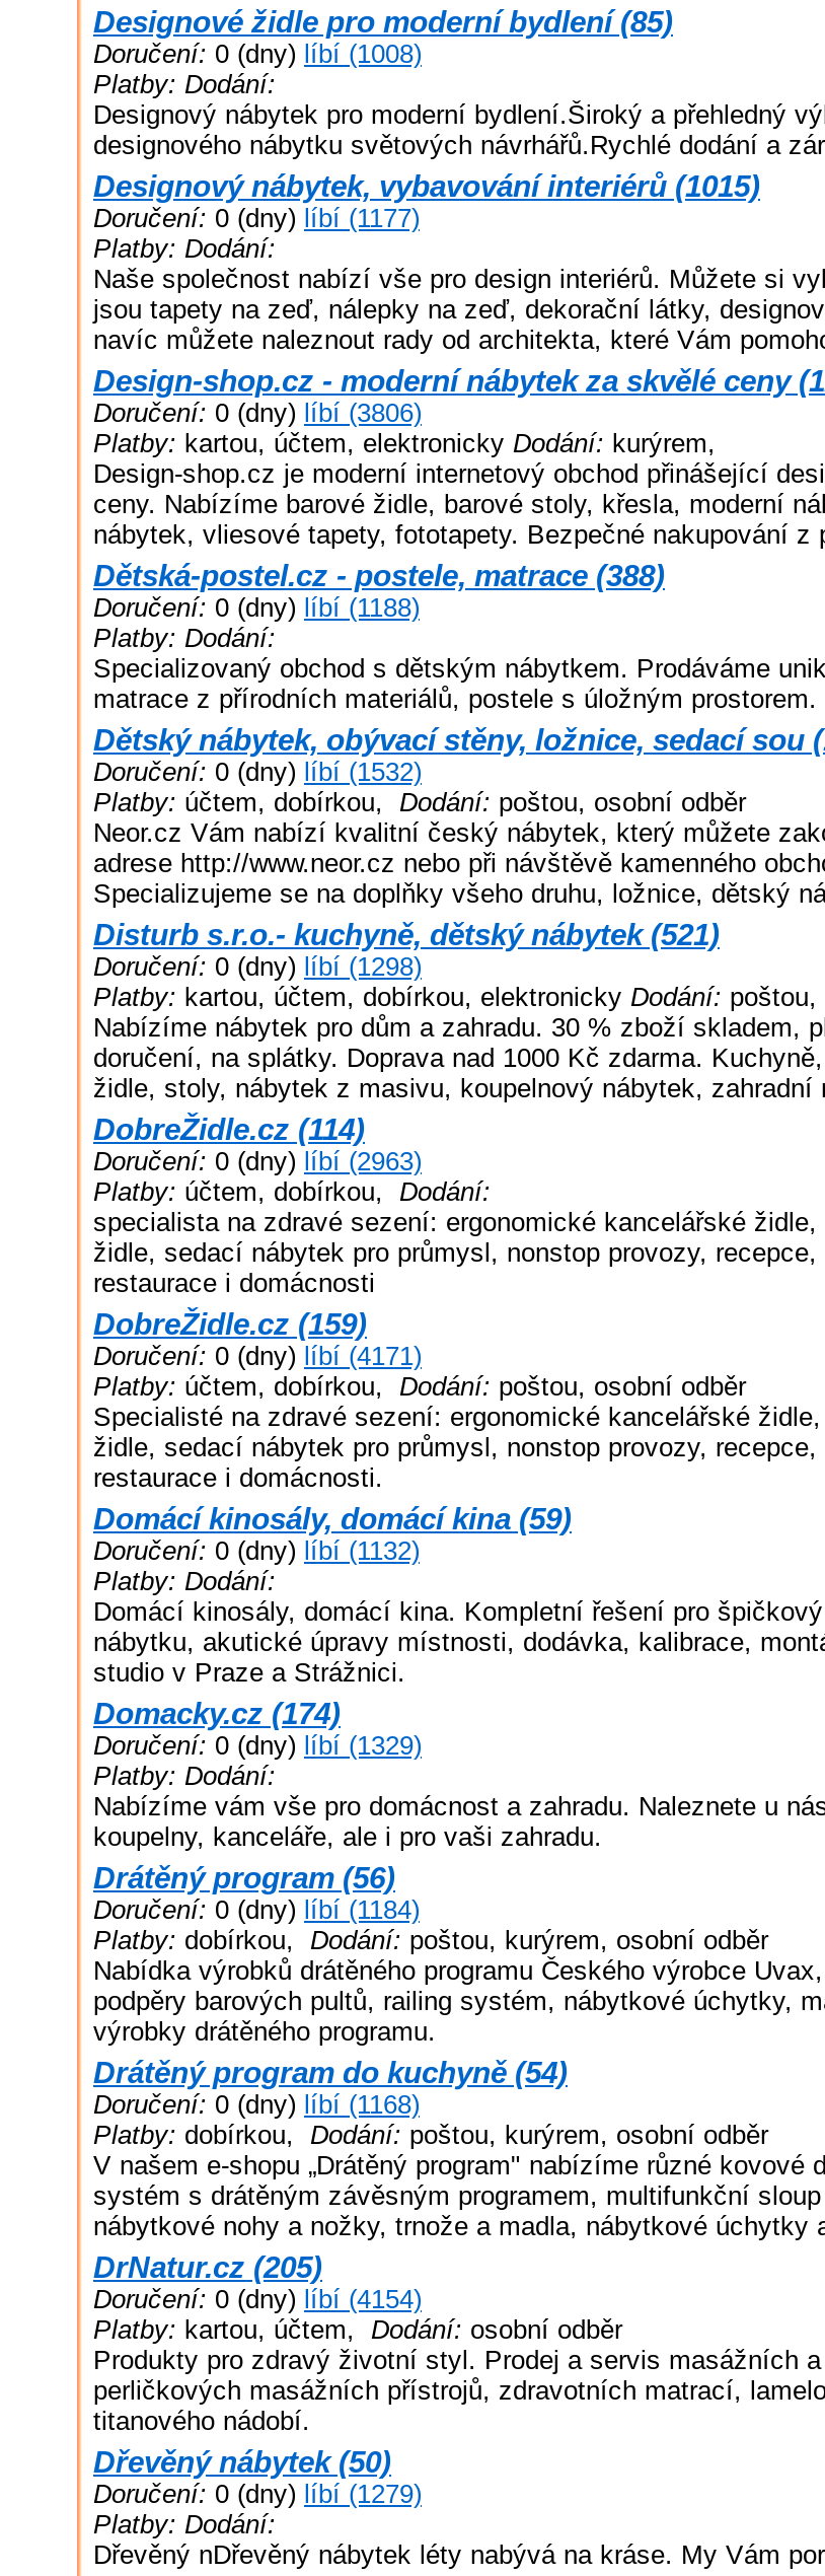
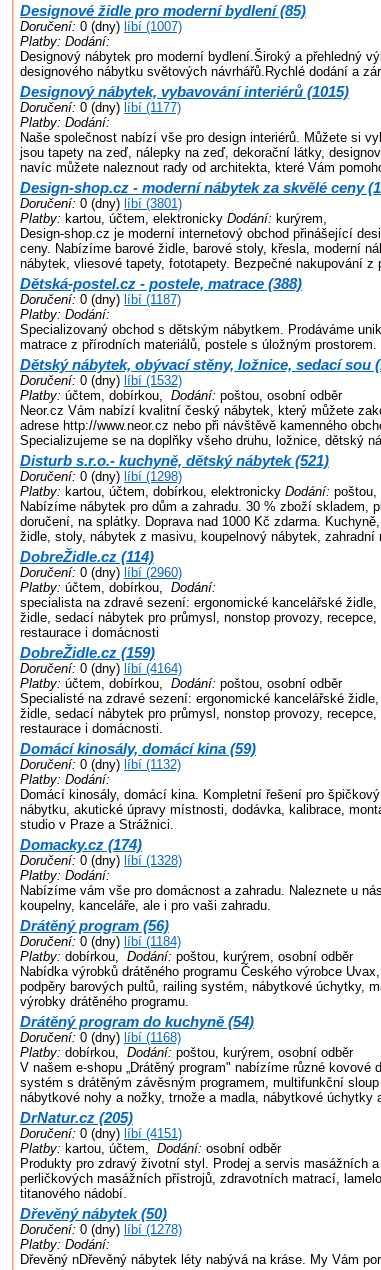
- Doručení: 0 (dny) líbí (1008)
+ Doručení: 0 (dny) líbí (1007)

- Doručení: 0 (dny) líbí (3806)
+ Doručení: 0 (dny) líbí (3801)

- Doručení: 0 (dny) líbí (1188)
+ Doručení: 0 (dny) líbí (1187)

- Doručení: 0 (dny) líbí (2963)
+ Doručení: 0 (dny) líbí (2960)

- Doručení: 0 (dny) líbí (4171)
+ Doručení: 0 (dny) líbí (4164)

- Doručení:0 (dny) líbí (1329)
+ Doručení:0 (dny) líbí (1328)

- Doručení: 0 (dny) líbí (4154)
+ Doručení: 0 (dny) líbí (4151)

- Doručení: 0 (dny) líbí (1279)
+ Doručení: 0 (dny) líbí (1278)
